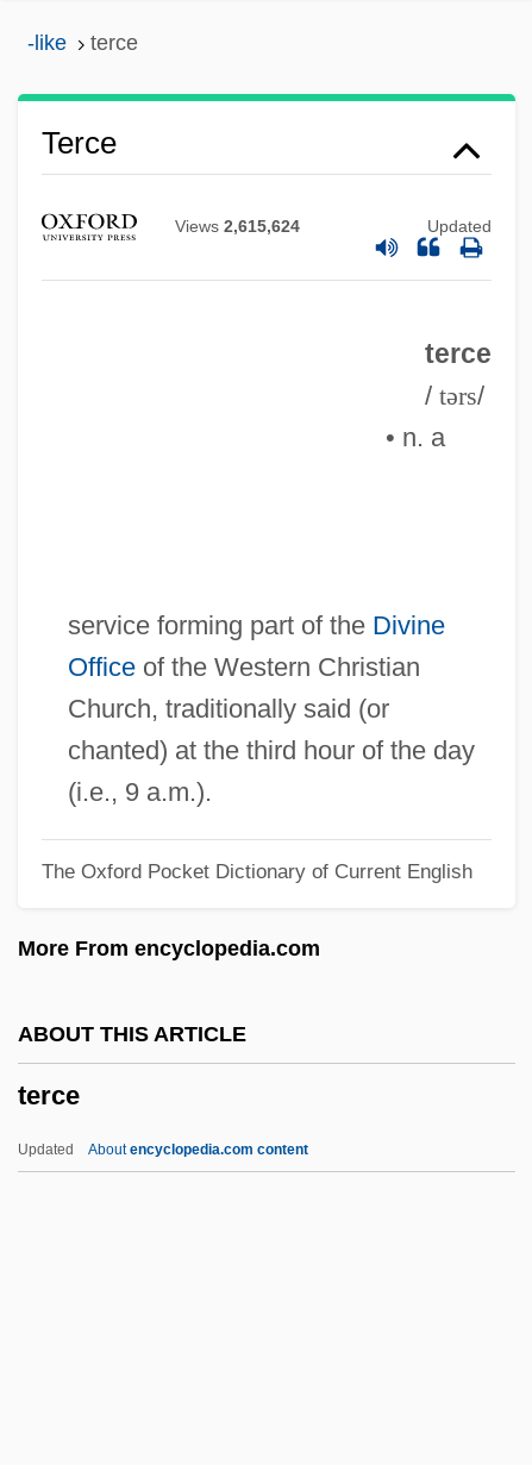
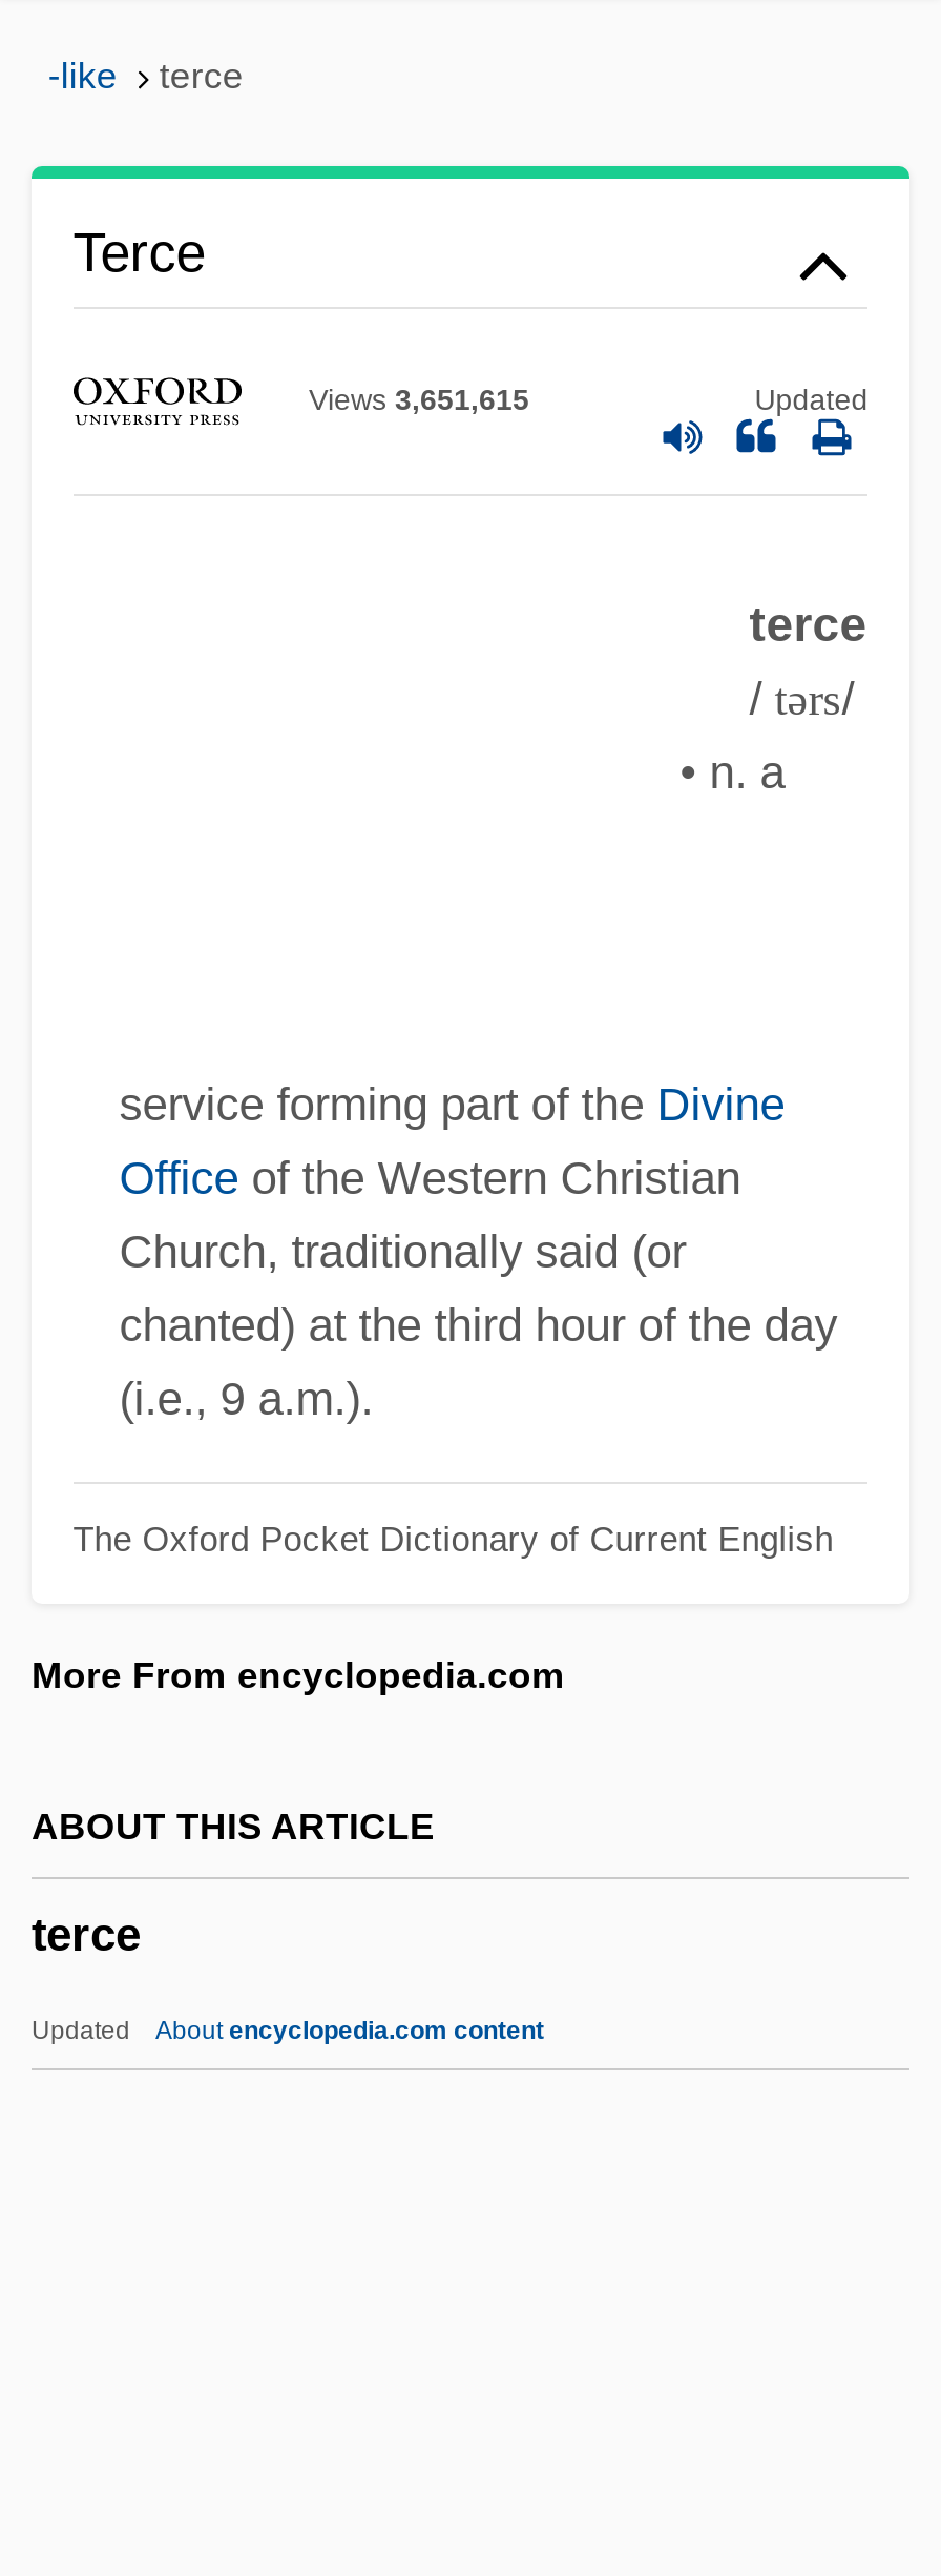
- Views 2,615,624
+ Views 3,651,615
